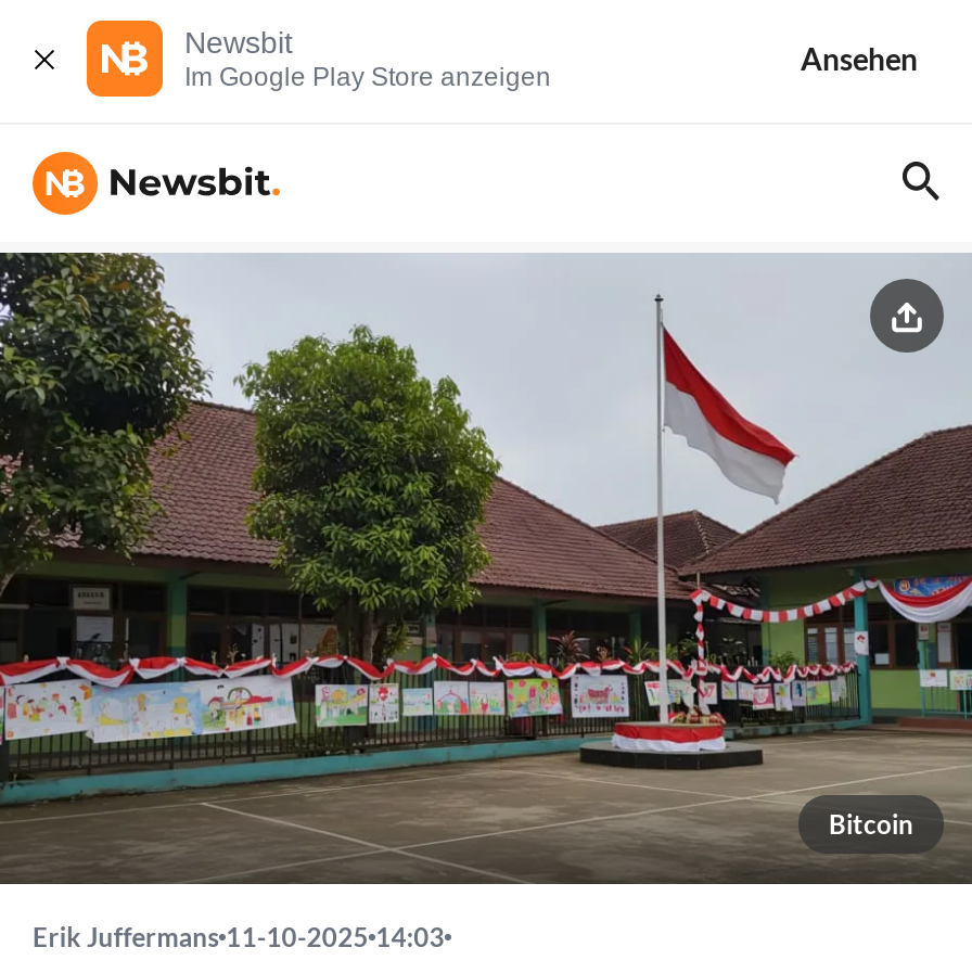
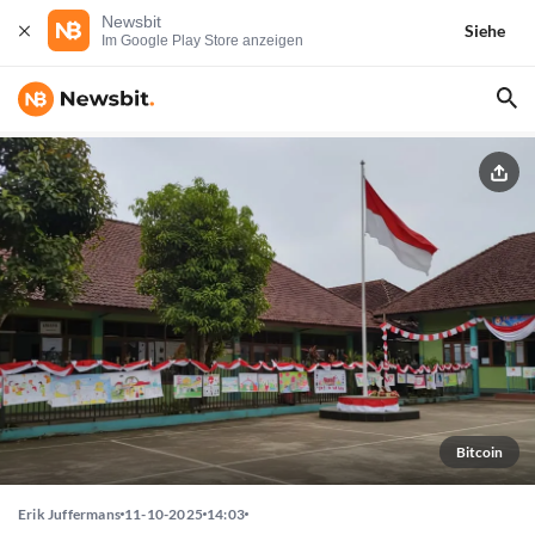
- Ansehen
+ Siehe
